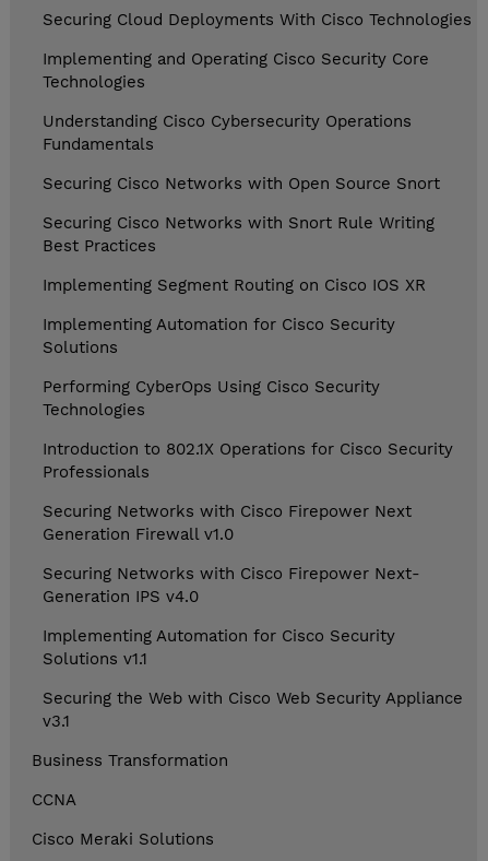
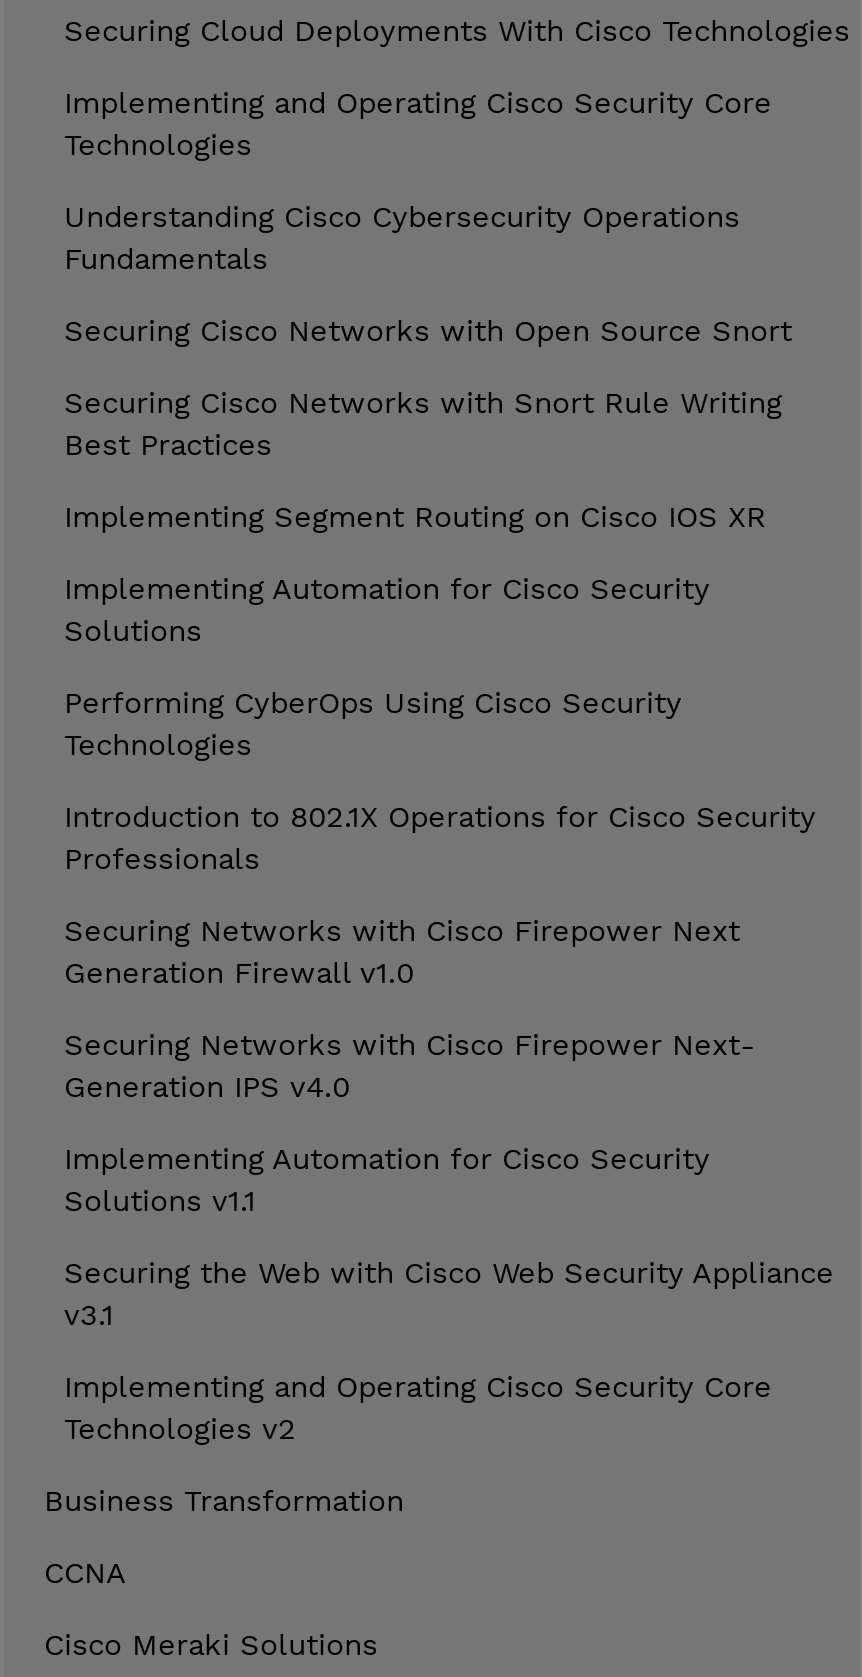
+ Implementing and Operating Cisco Security Core
+ Technologies v2
